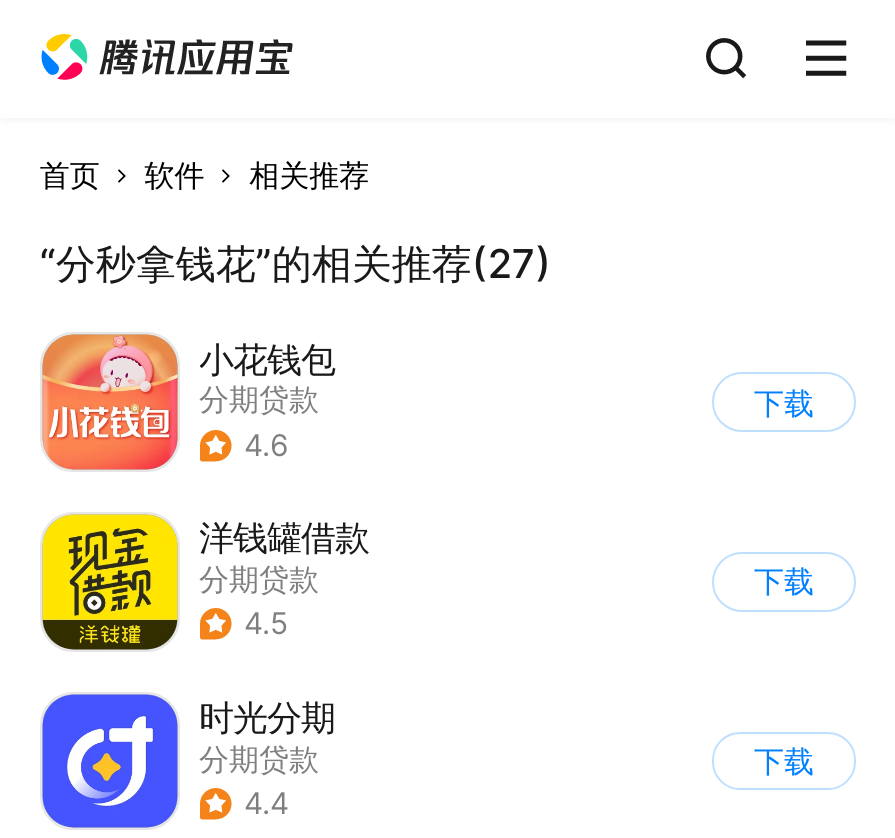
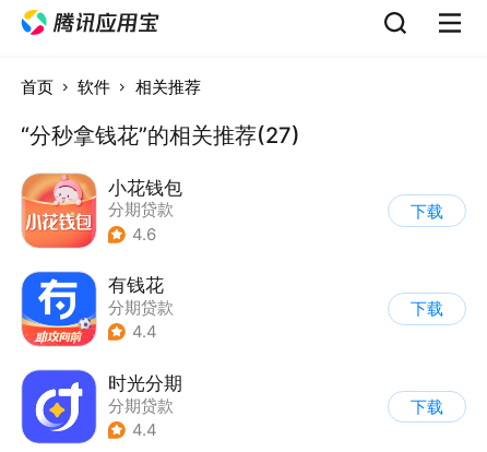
- [image]
- 洋钱罐借款
+ [image]
+ 有钱花

- 4.5
+ 4.4
